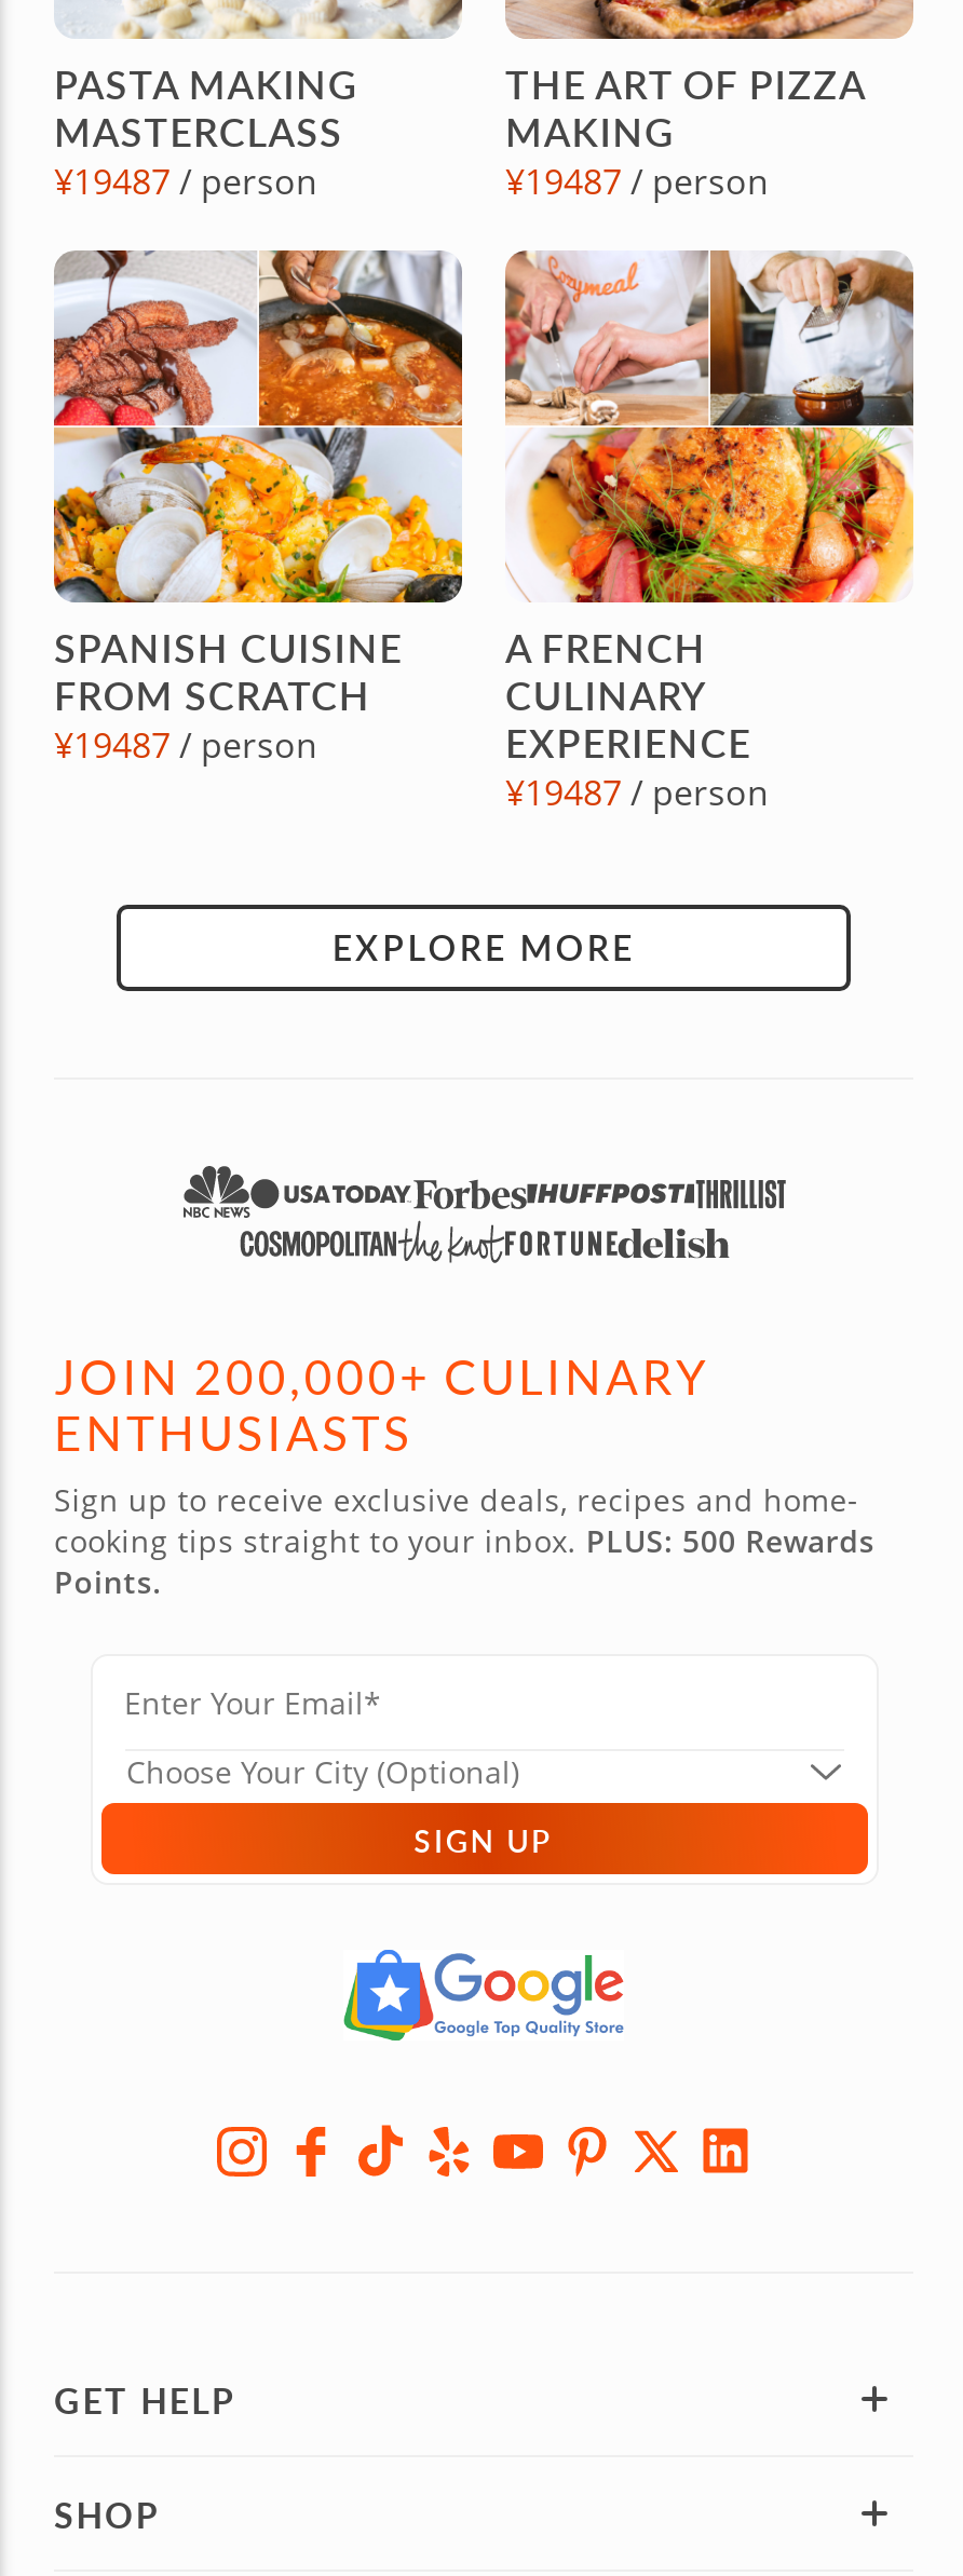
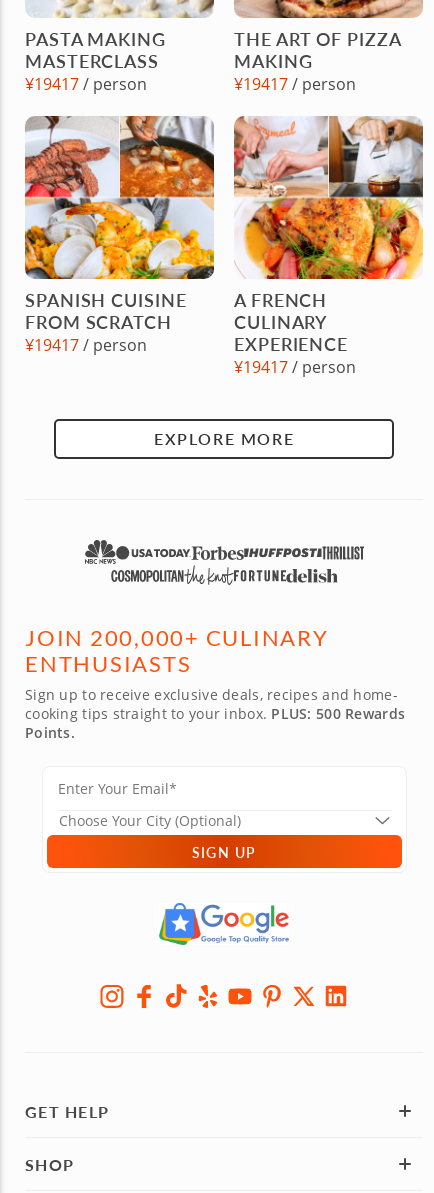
- ¥19487 / person
+ ¥19417 / person

- ¥19487 / person
+ ¥19417 / person

- ¥19487 / person
+ ¥19417 / person

- ¥19487 / person
+ ¥19417 / person
